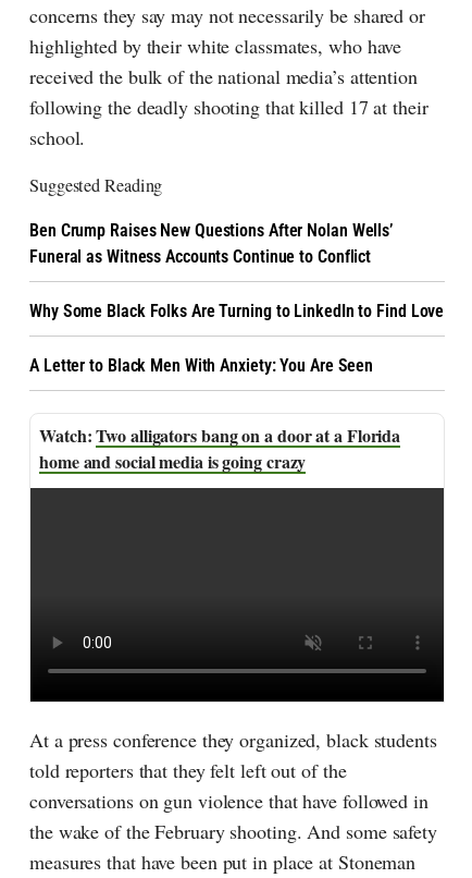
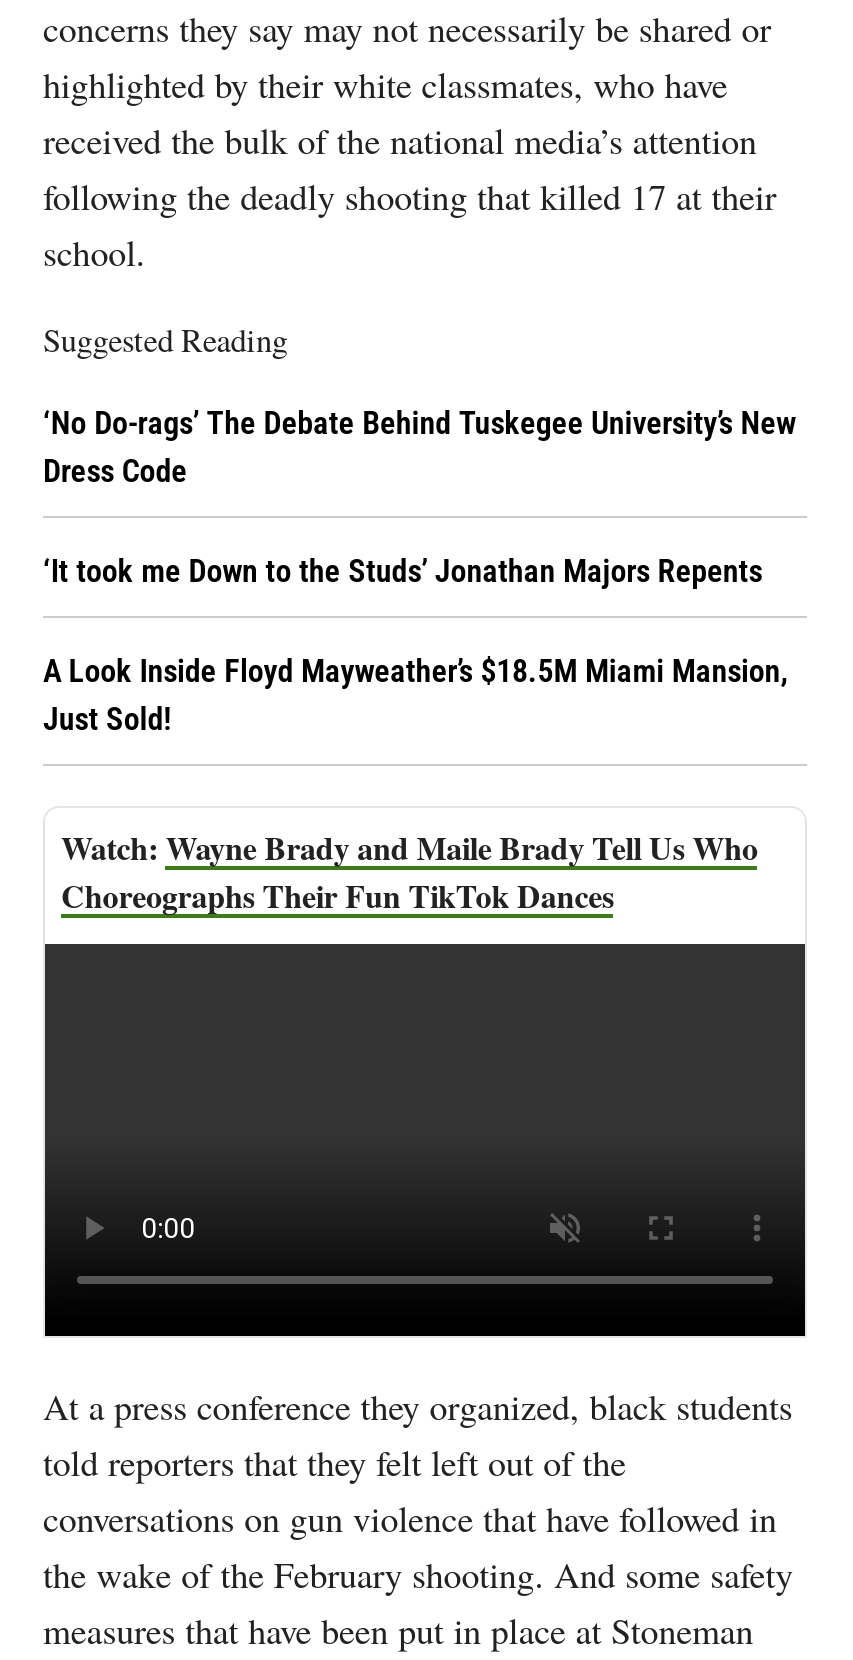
- Ben Crump Raises New Questions After Nolan Wells’
- Funeral as Witness Accounts Continue to Conflict
+ ‘No Do-rags’ The Debate Behind Tuskegee University’s New
+ Dress Code

- Why Some Black Folks Are Turning to LinkedIn to Find Love
+ ‘It took me Down to the Studs’ Jonathan Majors Repents

- A Letter to Black Men With Anxiety: You Are Seen
+ A Look Inside Floyd Mayweather’s $18.5M Miami Mansion,
+ Just Sold!

- Two alligators bang on a door at a Florida
- home and social media is going crazy
+ Wayne Brady and Maile Brady Tell Us Who
+ Choreographs Their Fun TikTok Dances
